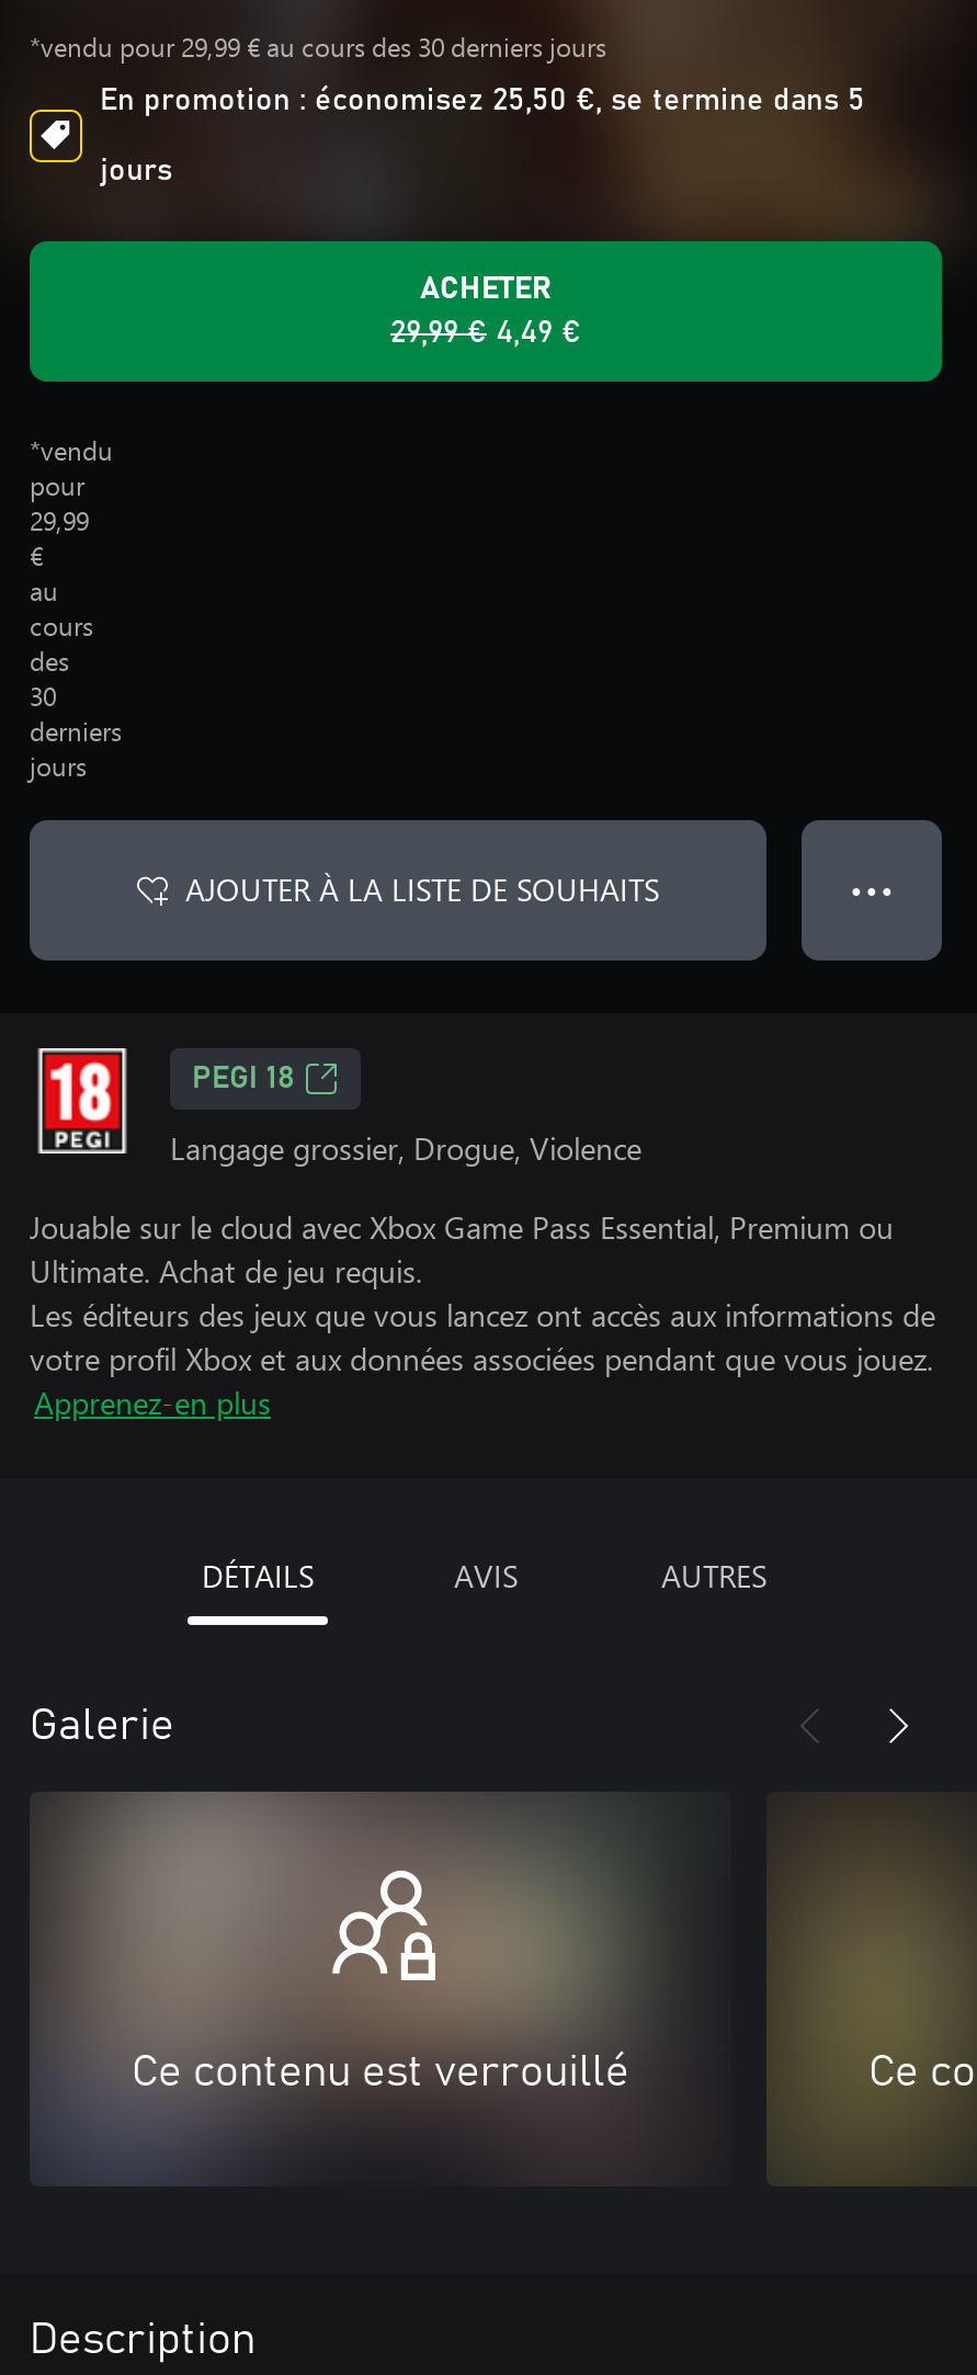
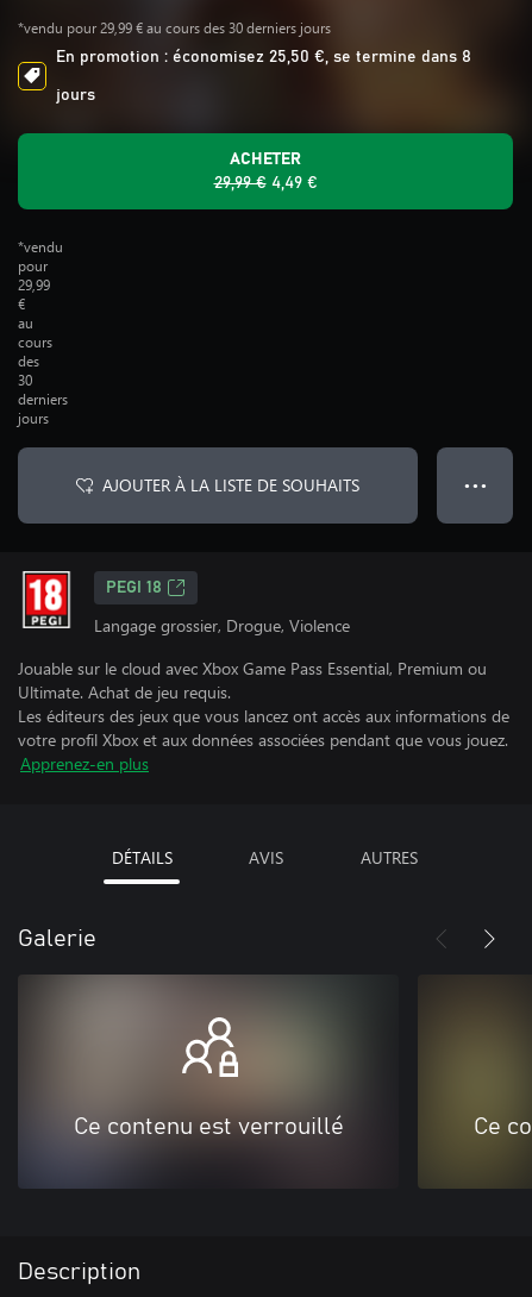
- En promotion : économisez 25,50 €, se termine dans 5
+ En promotion : économisez 25,50 €, se termine dans 8
